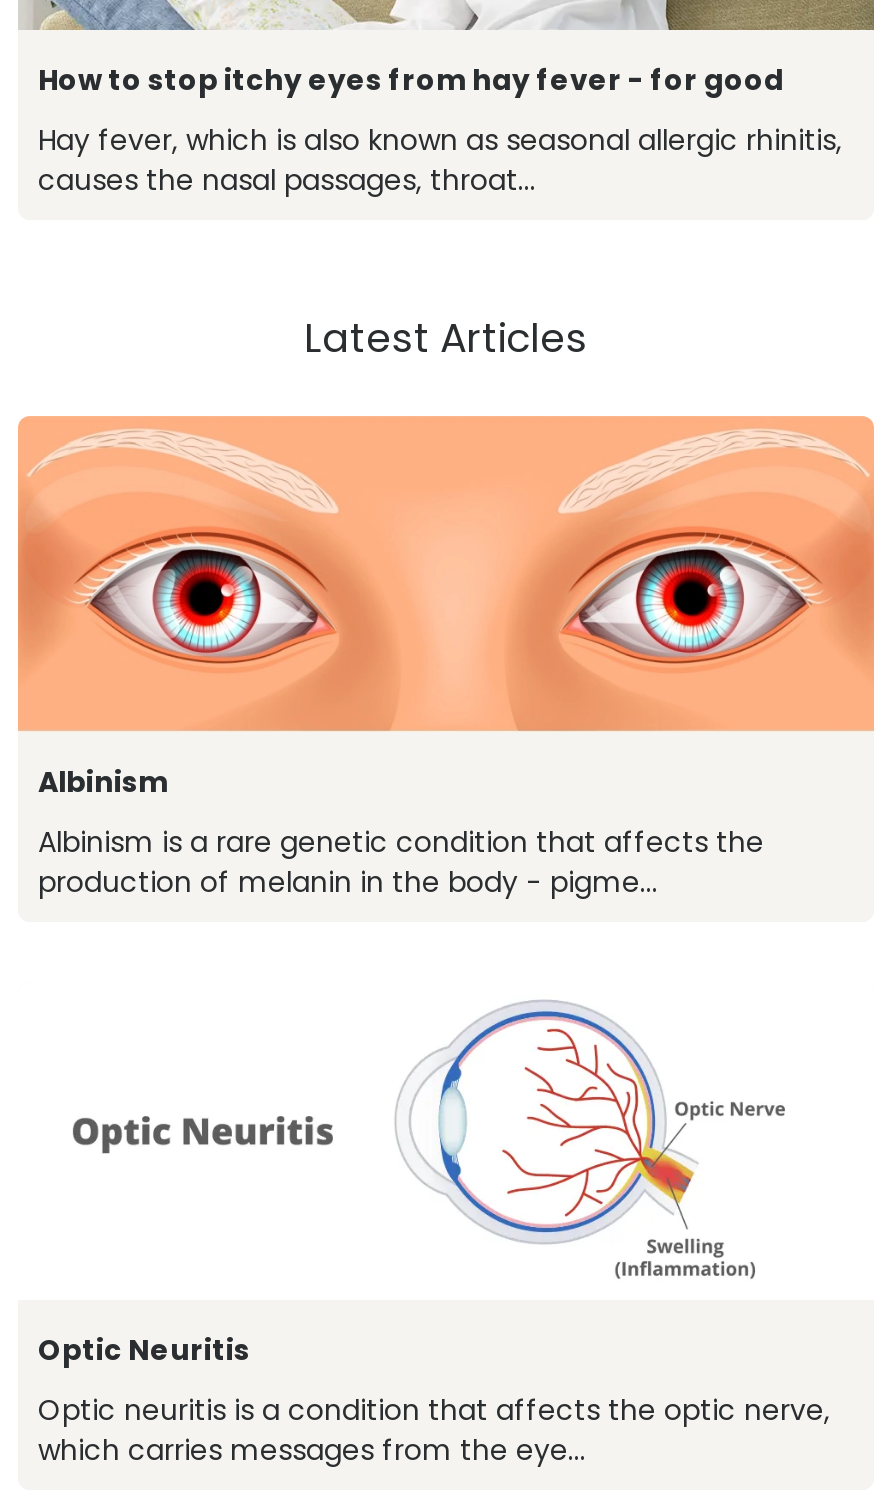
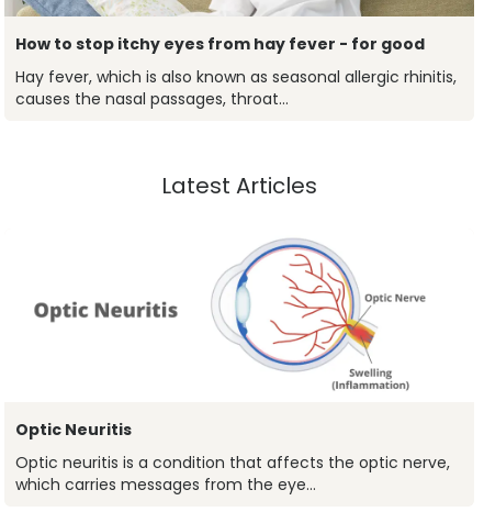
- [image]
- Albinism
- Albinism is a rare genetic condition that affects the
- production of melanin in the body - pigme...
